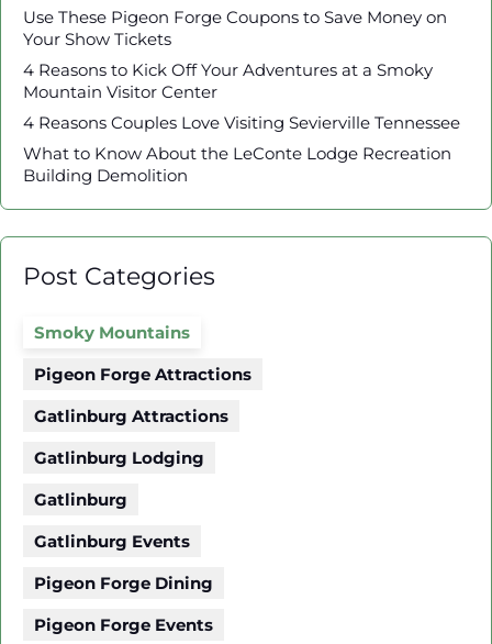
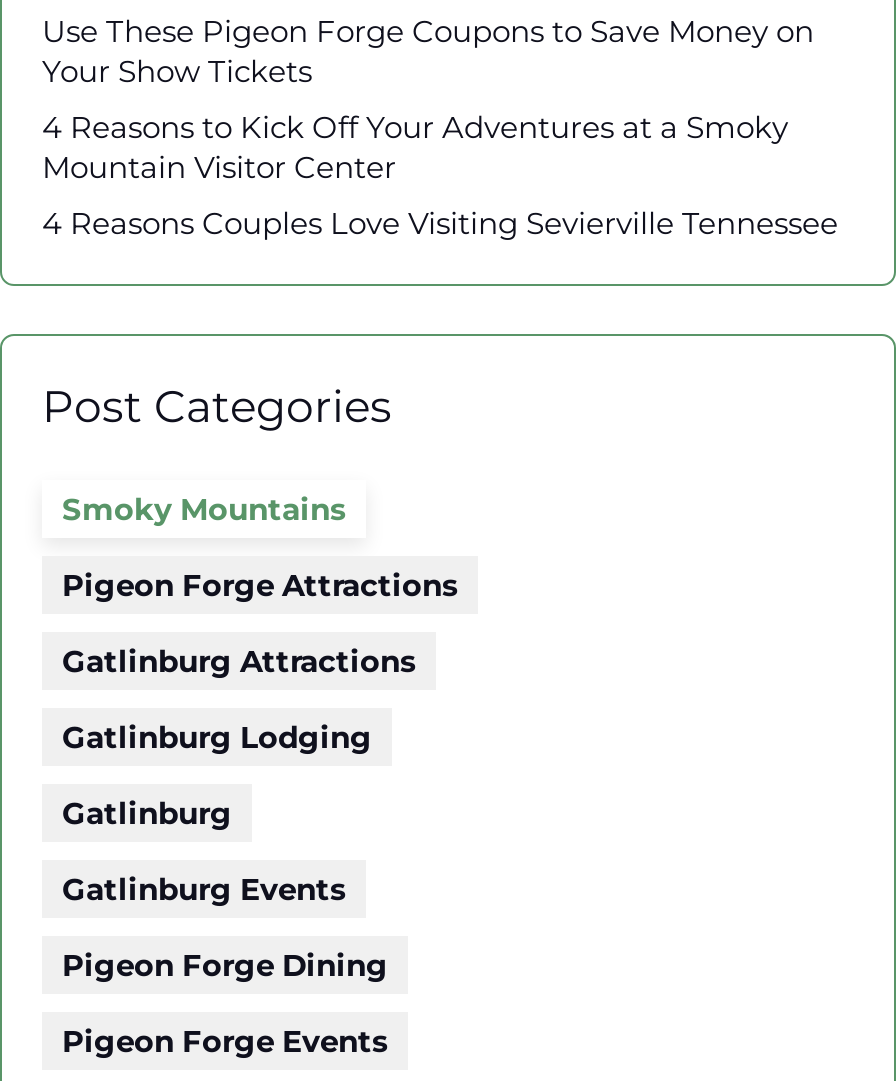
- What to Know About the LeConte Lodge Recreation
- Building Demolition
